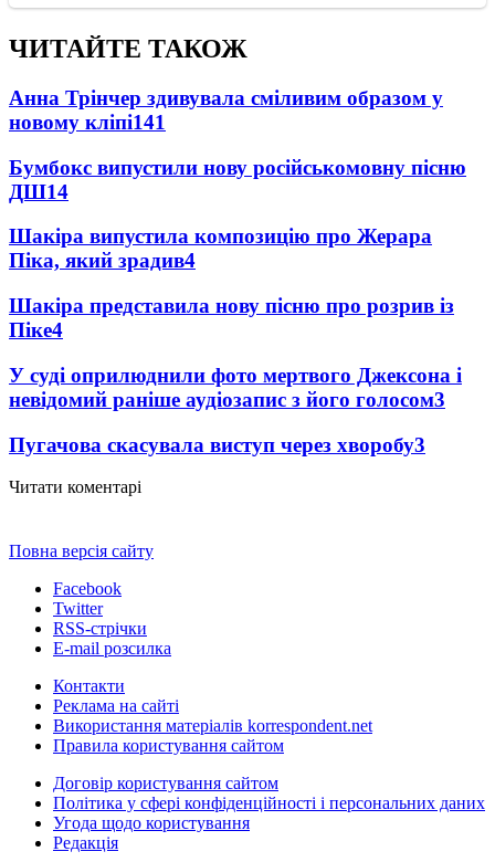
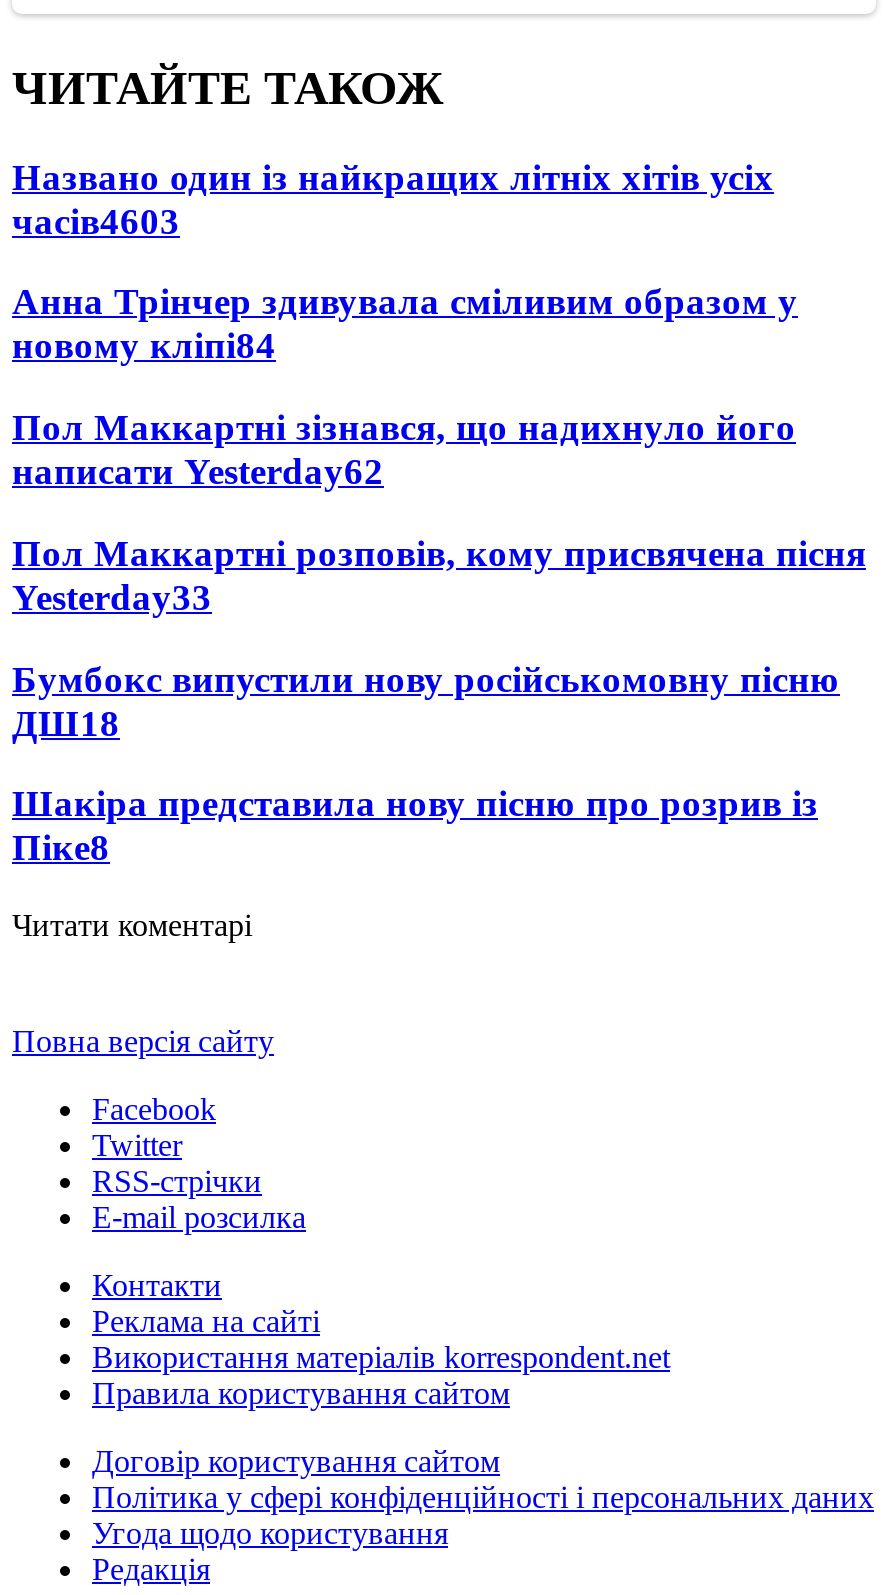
+ Названо один із найкращих літніх хітів усіх
+ часів4603

moved down: Анна Трінчер здивувала сміливим образом у

- новому кліпі141
+ новому кліпі84
+ Пол Маккартні зізнався, що надихнуло його
+ написати Yesterday62
+ Пол Маккартні розповів, кому присвячена пісня
+ Yesterday33

moved down: Бумбокс випустили нову російськомовну пісню

- ДШ14
- Шакіра випустила композицію про Жерара
- Піка, який зрадив4
+ ДШ18

moved down: Шакіра представила нову пісню про розрив із

- Піке4
- У суді оприлюднили фото мертвого Джексона і
- невідомий раніше аудіозапис з його голосом3
- Пугачова скасувала виступ через хворобу3
+ Піке8
